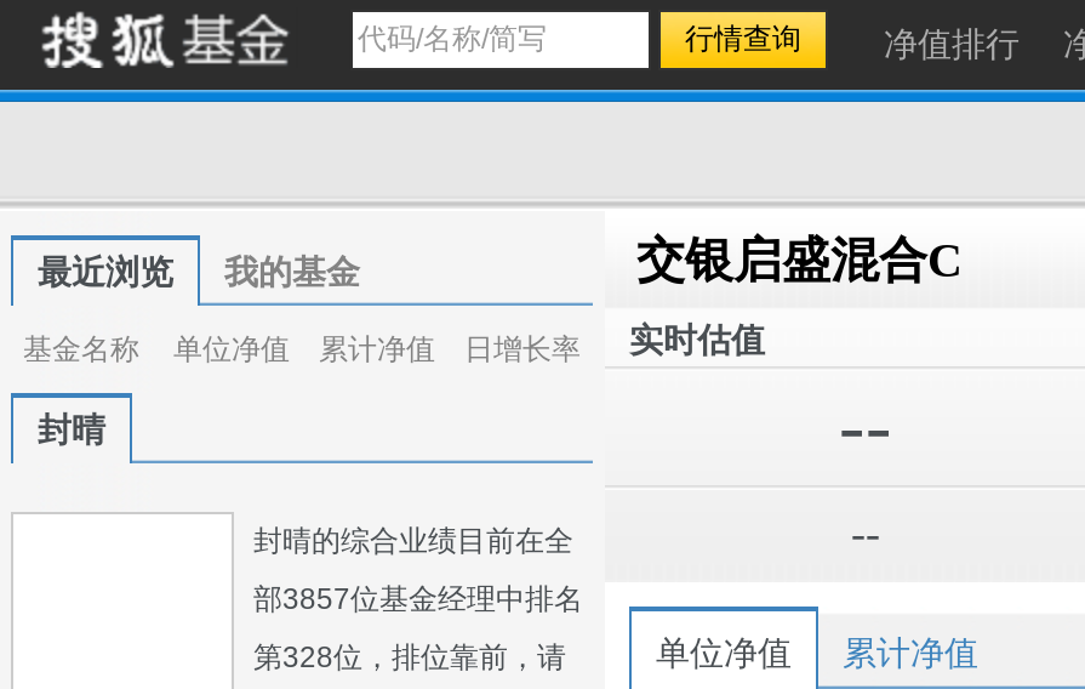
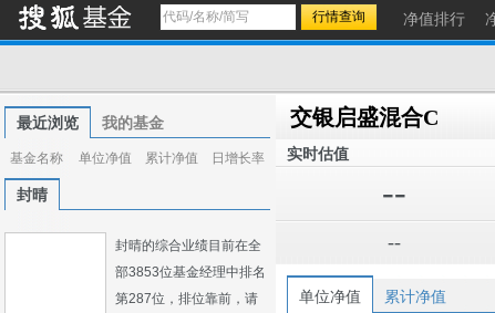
- 部3857位基金经理中排名
+ 部3853位基金经理中排名

- 第328位，排位靠前，请
+ 第287位，排位靠前，请
